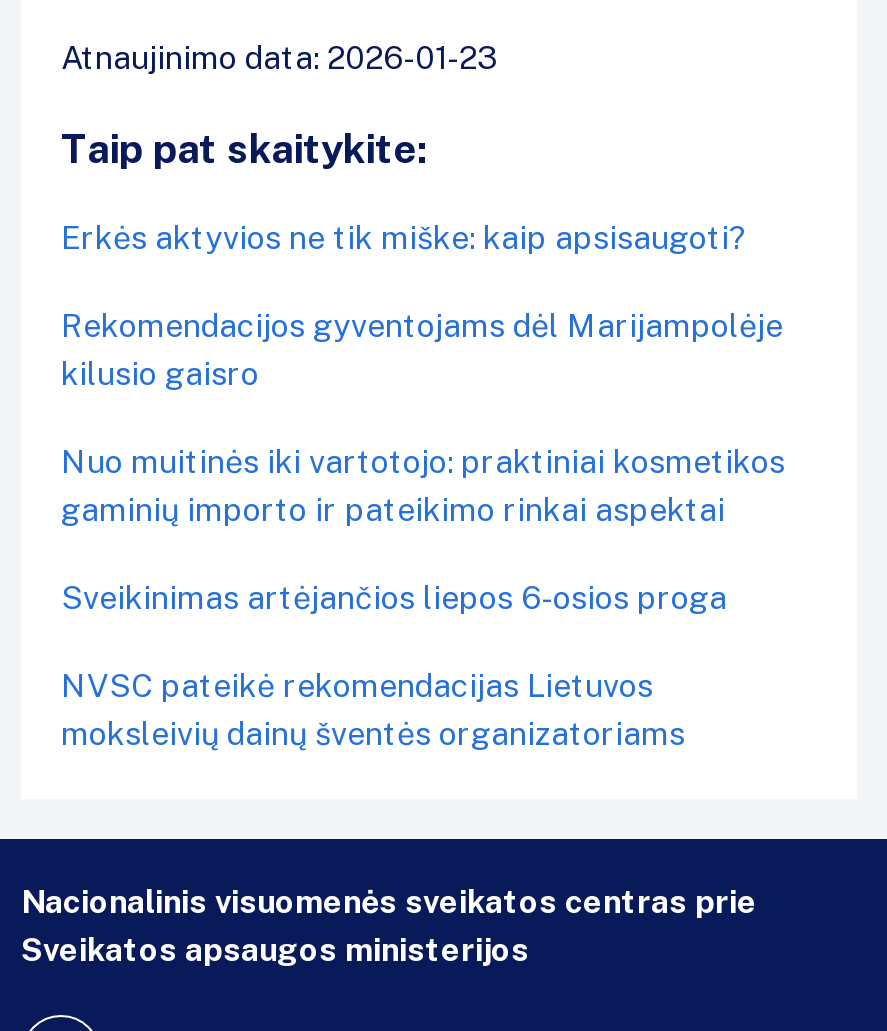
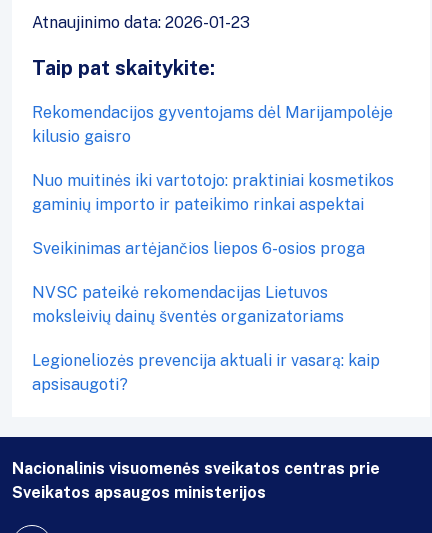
- Erkės aktyvios ne tik miške: kaip apsisaugoti?

moved up: Rekomendacijos gyventojams dėl Marijampolėje | kilusio gaisro | Nuo muitinės iki vartotojo: praktiniai kosmetikos | gaminių importo ir pateikimo rinkai aspektai | Sveikinimas artėjančios liepos 6-osios proga | NVSC pateikė rekomendacijas Lietuvos | moksleivių dainų šventės organizatoriams

+ Legioneliozės prevencija aktuali ir vasarą: kaip
+ apsisaugoti?
